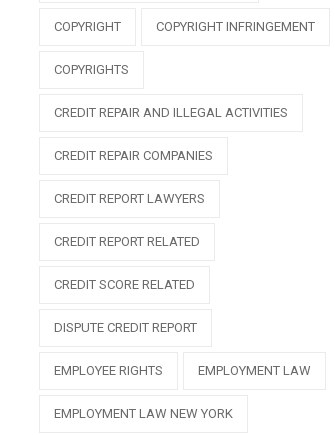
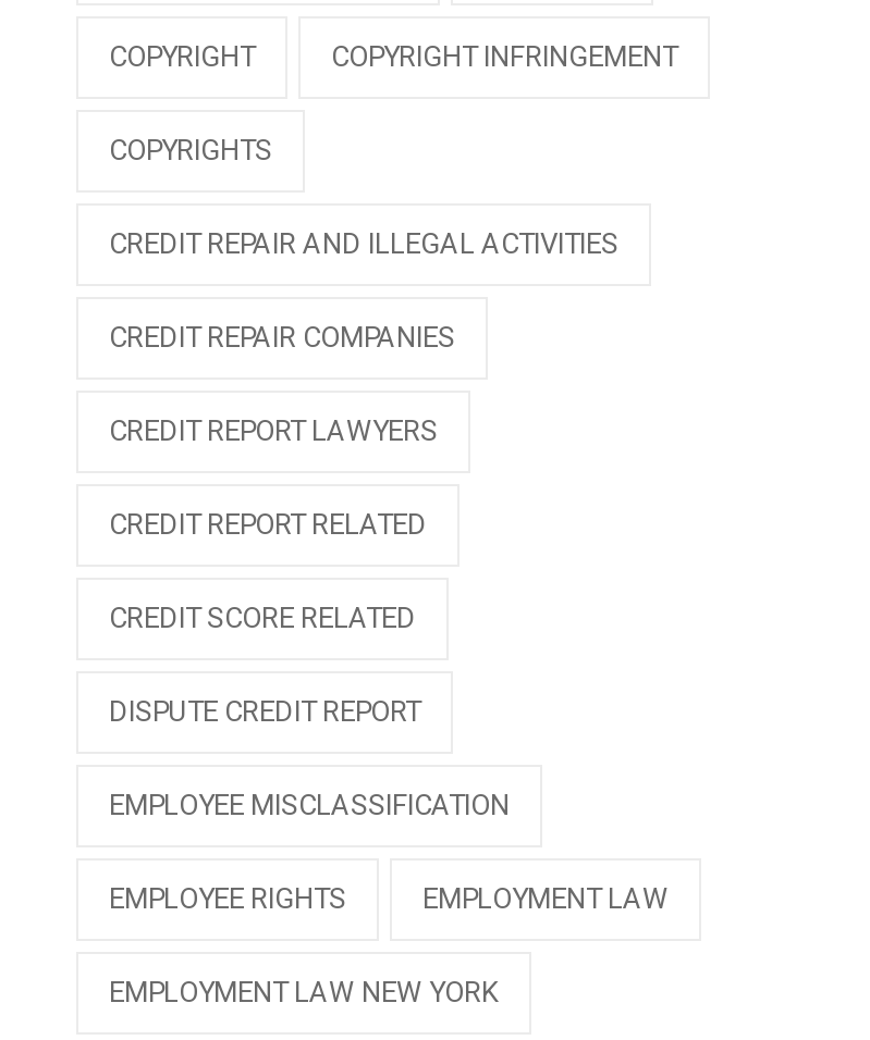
+ EMPLOYEE MISCLASSIFICATION
